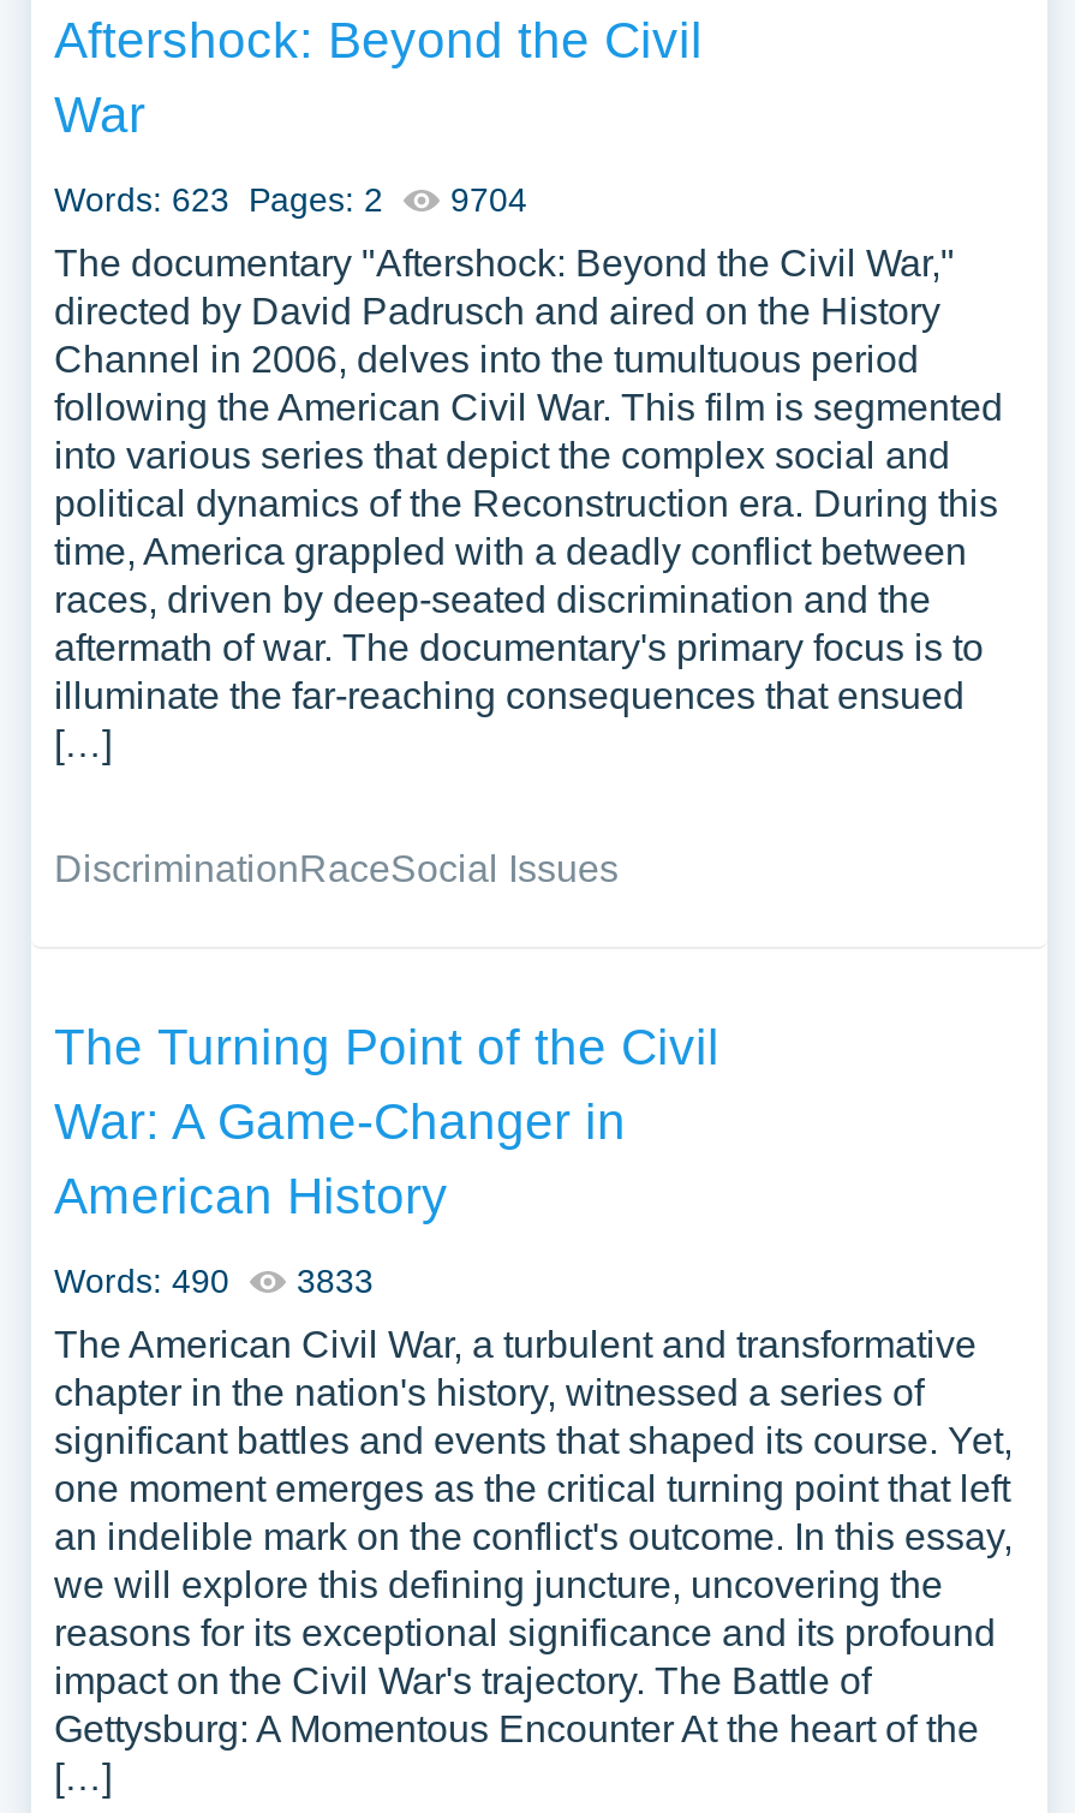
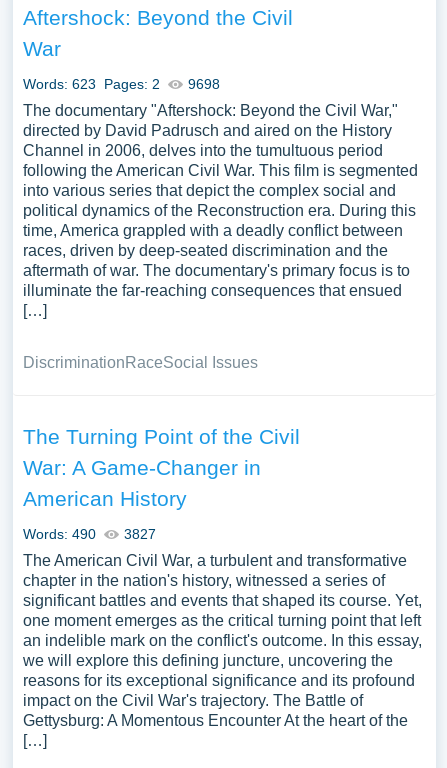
- Words: 623 Pages: 2 9704
+ Words: 623 Pages: 2 9698

- Words: 490 3833
+ Words: 490 3827
